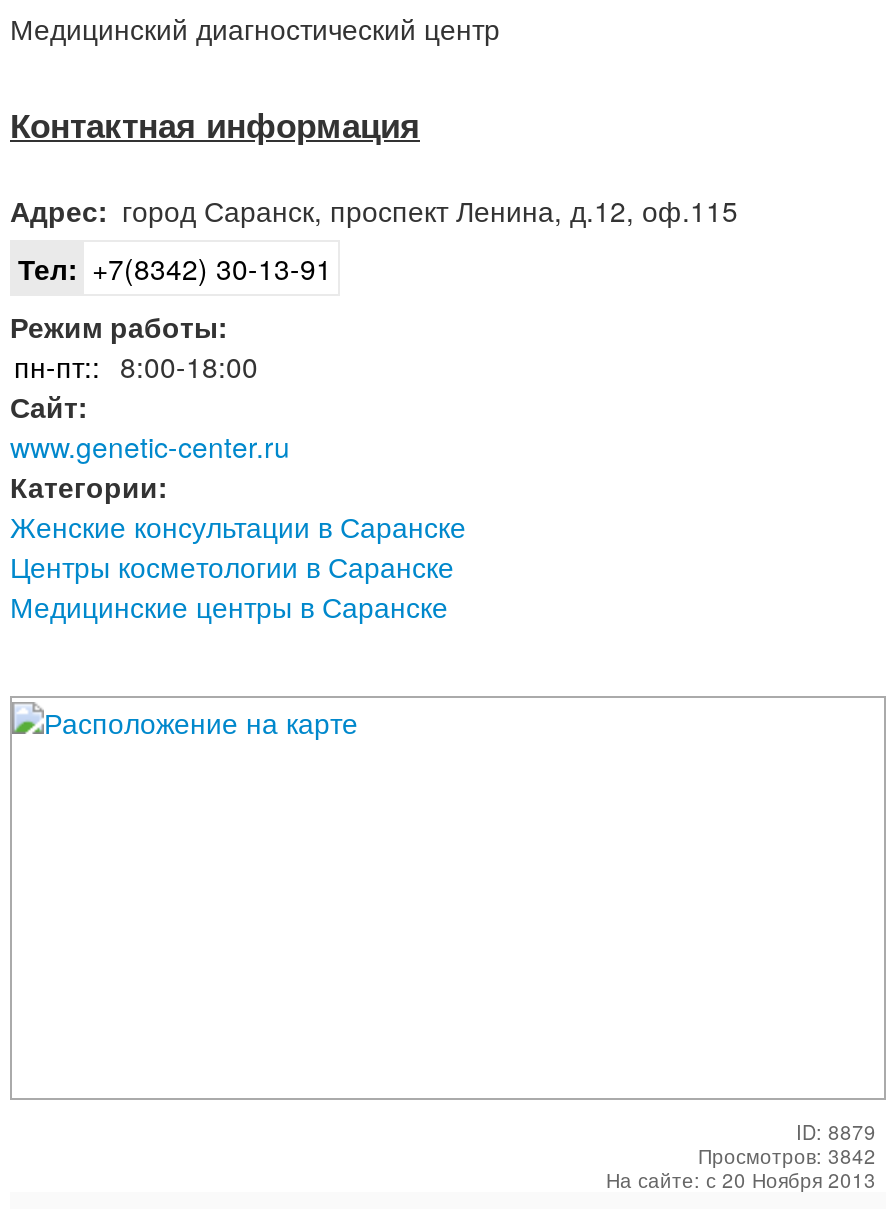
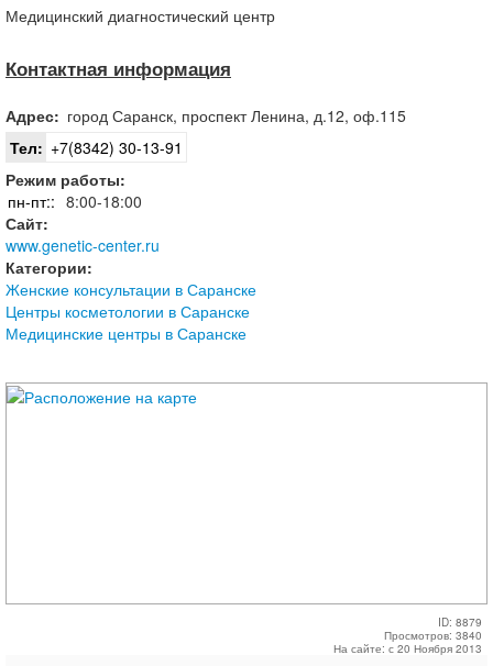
- Просмотров: 3842
+ Просмотров: 3840
